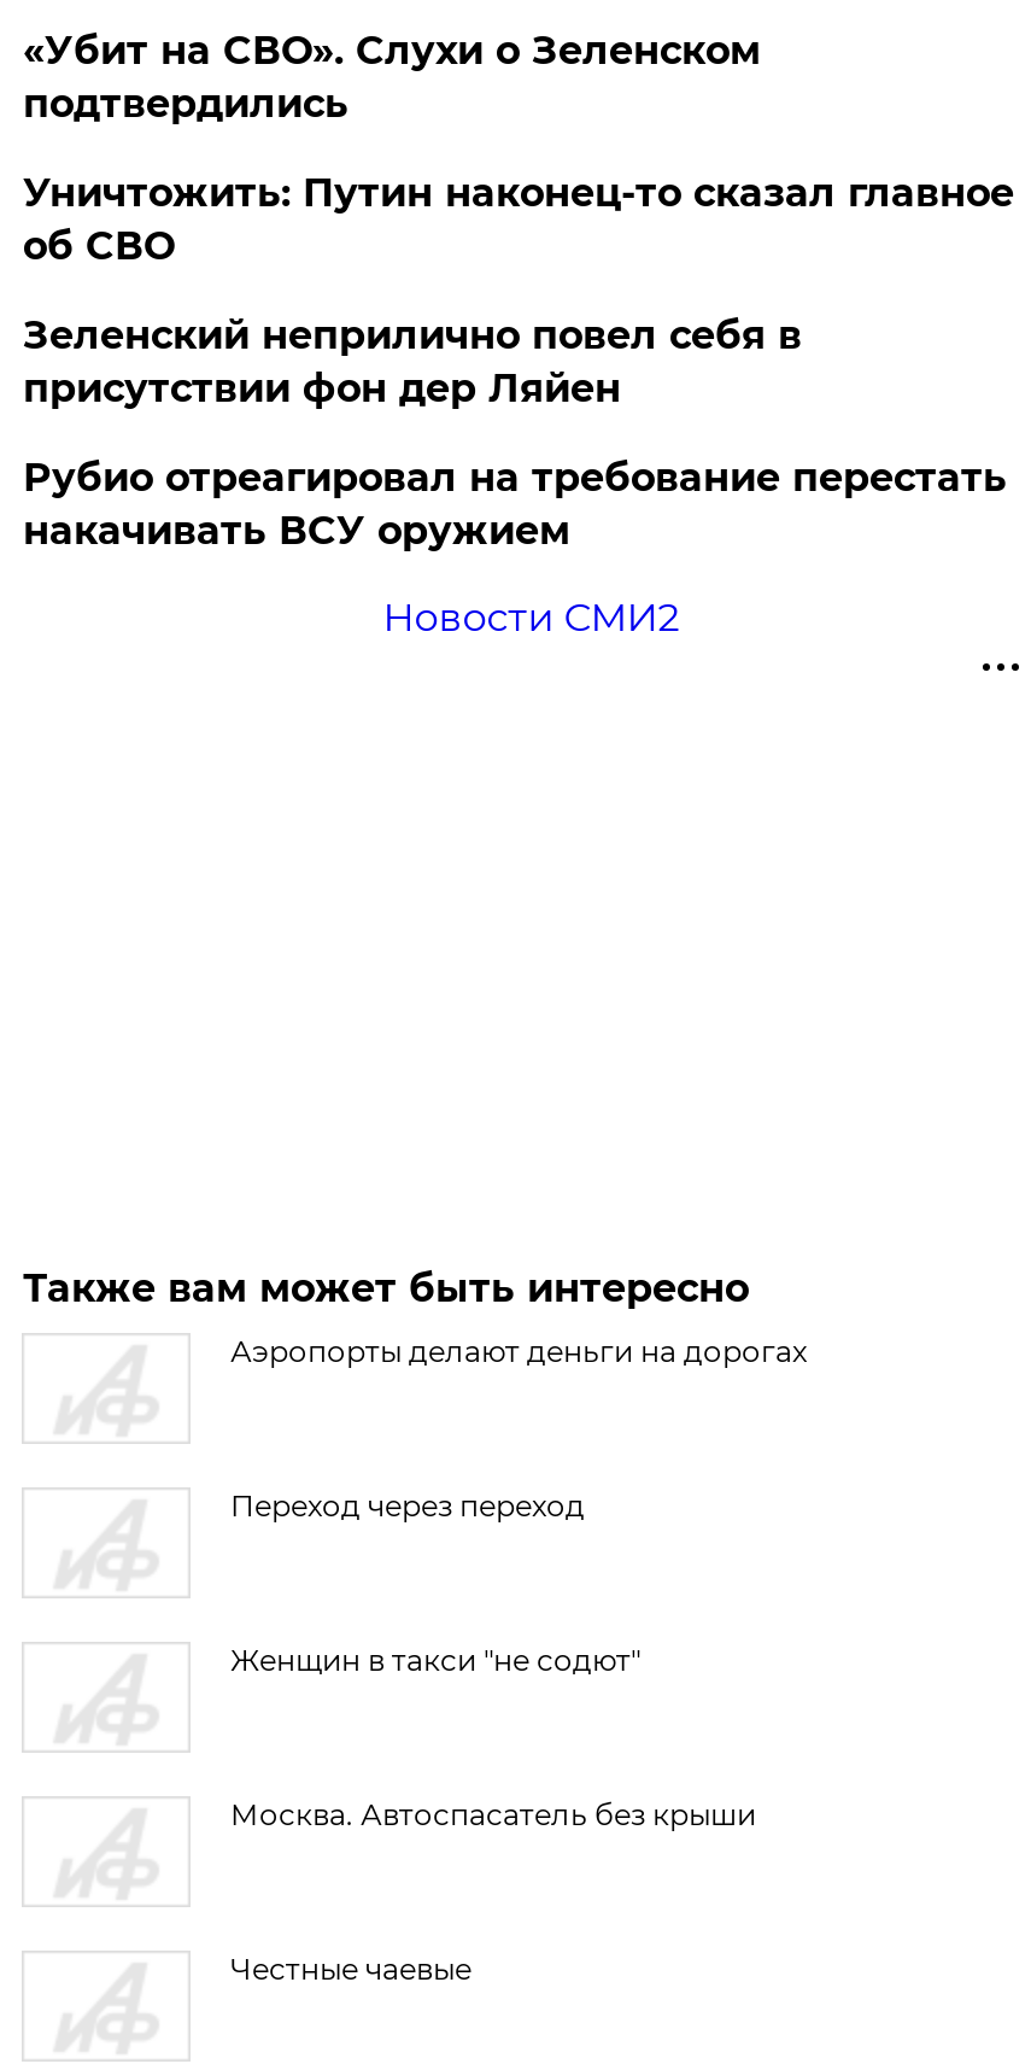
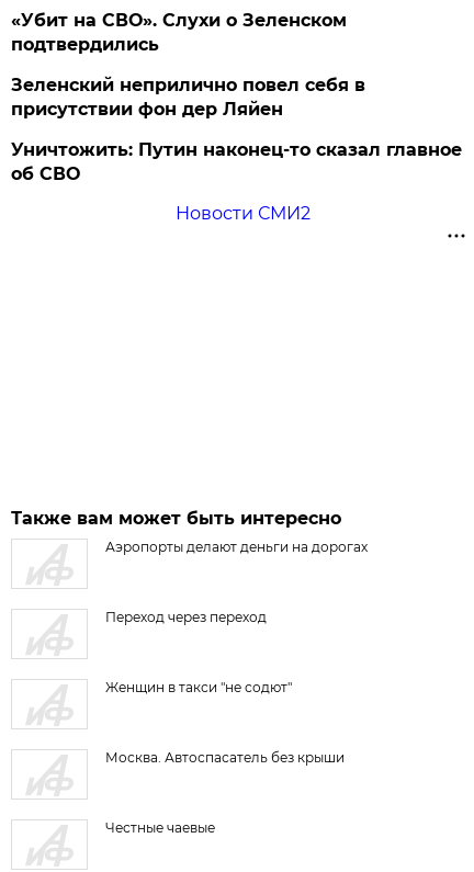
moved down: Уничтожить: Путин наконец-то сказал главное | об СВО

- Рубио отреагировал на требование перестать
- накачивать ВСУ оружием
